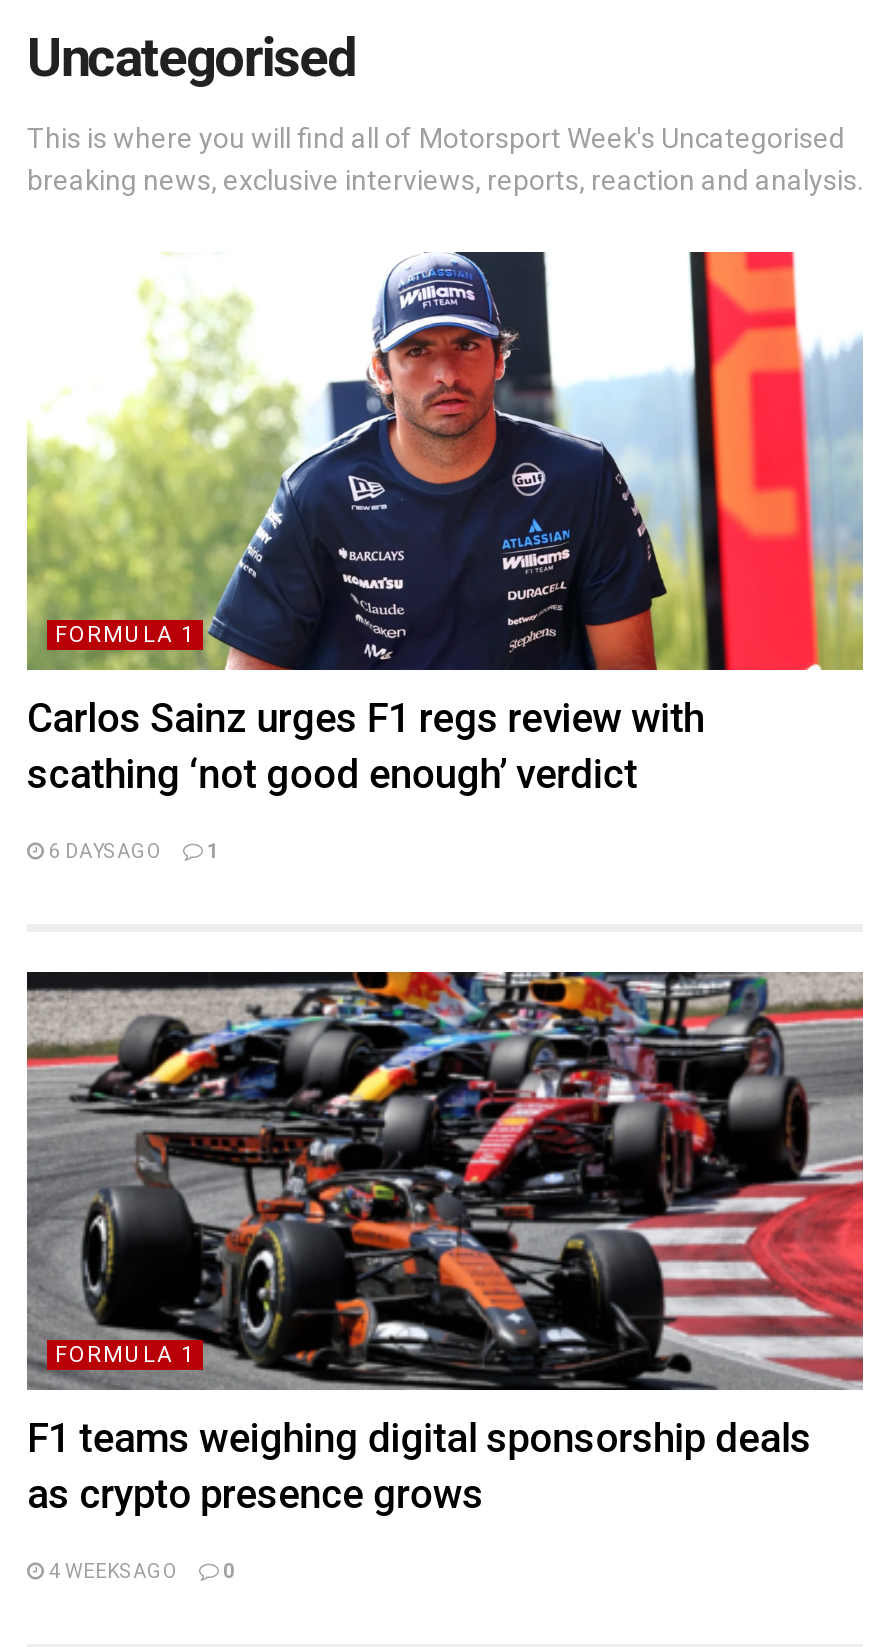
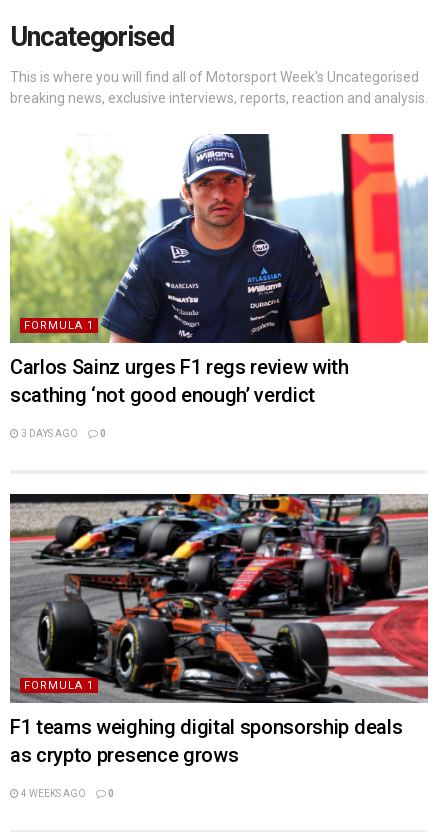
- 6 DAYS AGO
+ 3 DAYS AGO

- 1
+ 0
